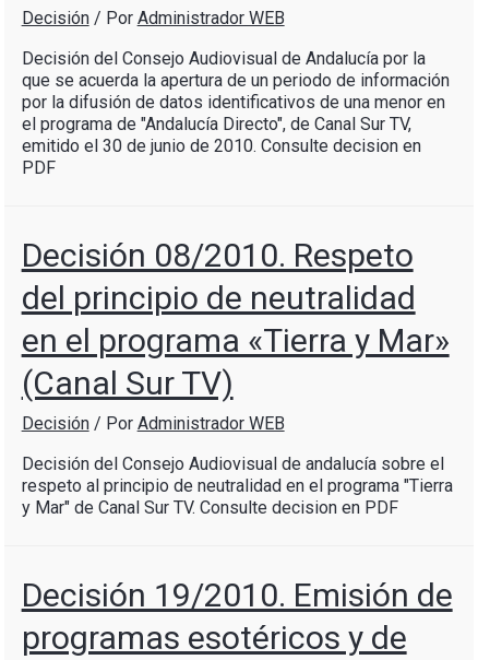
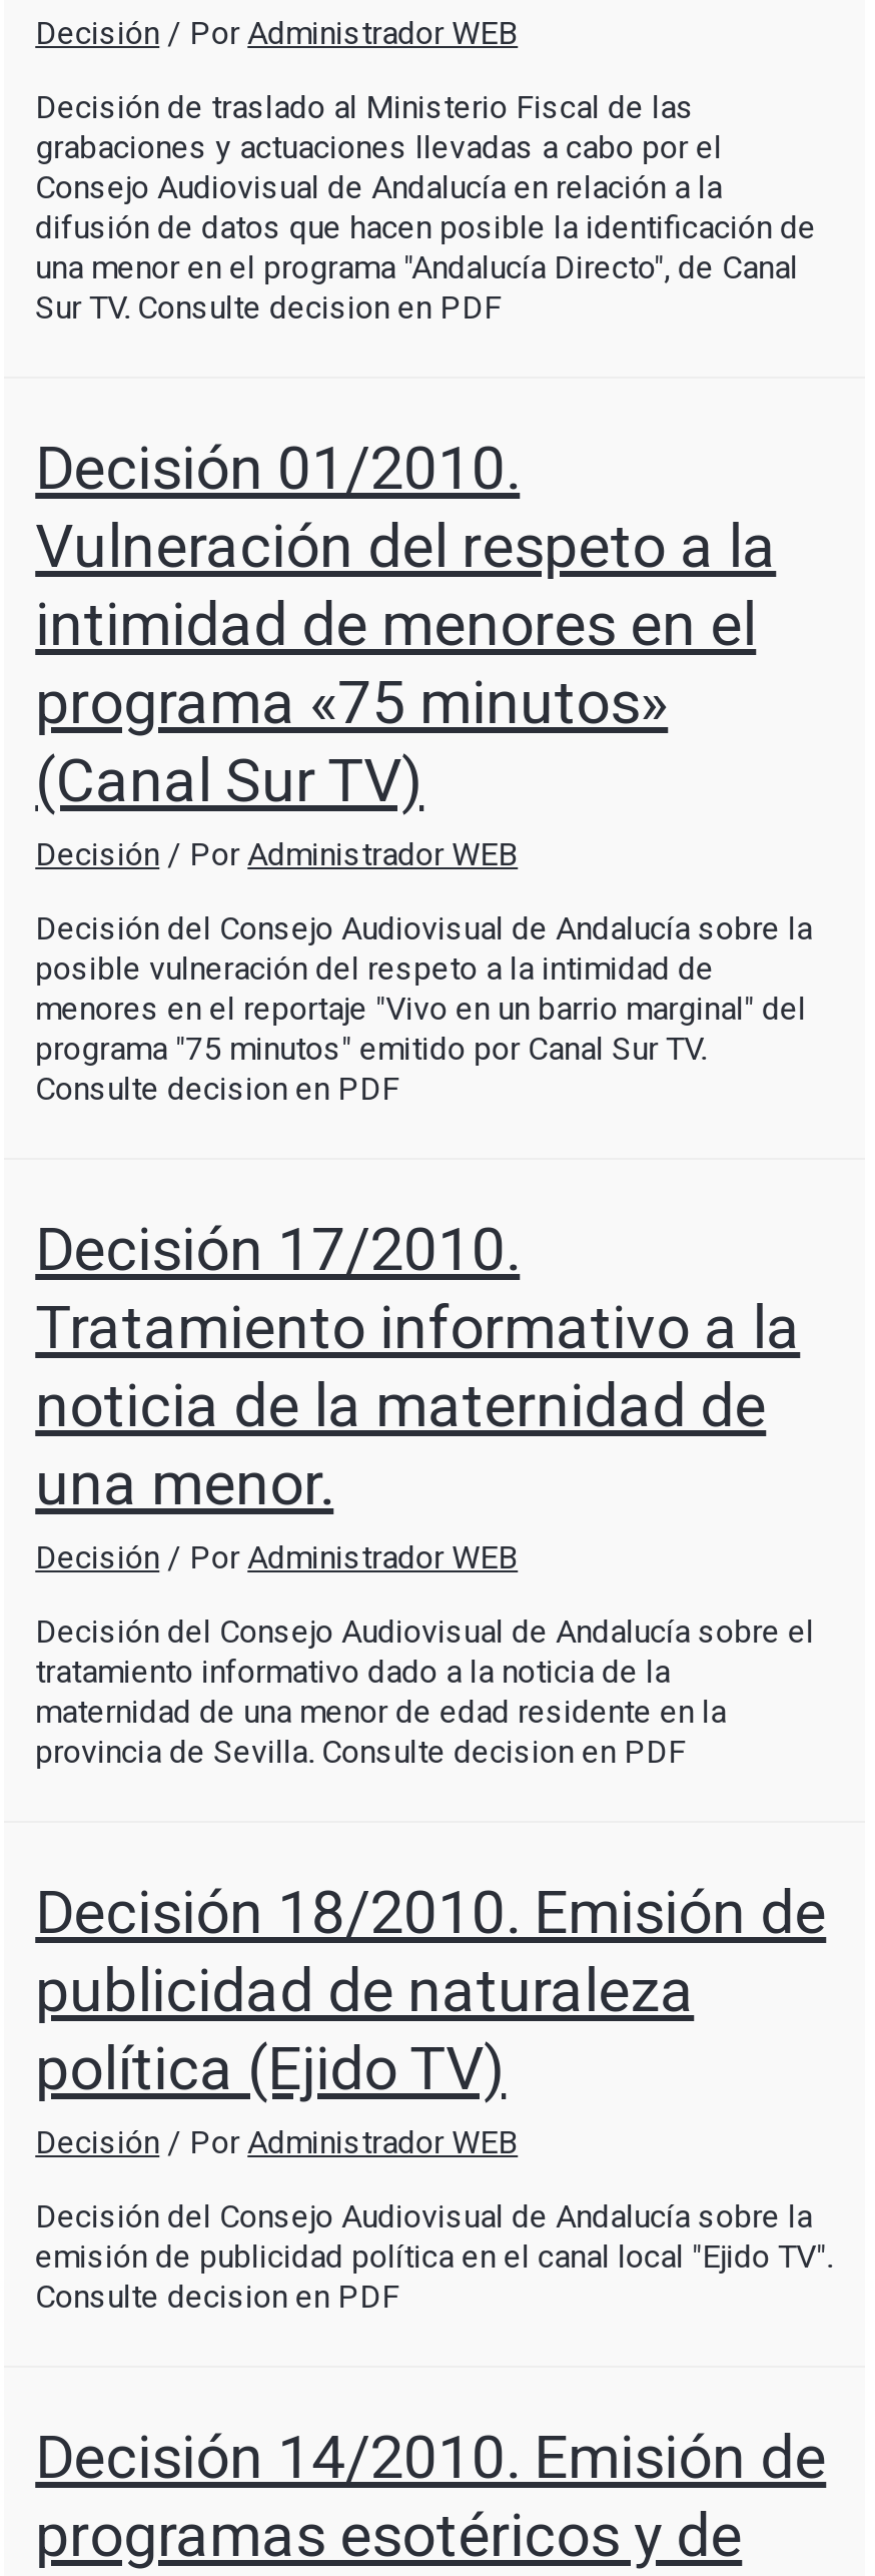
- Decisión del Consejo Audiovisual de Andalucía por la
- que se acuerda la apertura de un periodo de información
- por la difusión de datos identificativos de una menor en
- el programa de "Andalucía Directo", de Canal Sur TV,
- emitido el 30 de junio de 2010. Consulte decision en
- PDF
+ Decisión de traslado al Ministerio Fiscal de las
+ grabaciones y actuaciones llevadas a cabo por el
+ Consejo Audiovisual de Andalucía en relación a la
+ difusión de datos que hacen posible la identificación de
+ una menor en el programa "Andalucía Directo", de Canal
+ Sur TV. Consulte decision en PDF

- Decisión 08/2010. Respeto
- del principio de neutralidad
- en el programa «Tierra y Mar»
+ Decisión 01/2010.
+ Vulneración del respeto a la
+ intimidad de menores en el
+ programa «75 minutos»

- Decisión del Consejo Audiovisual de andalucía sobre el
- respeto al principio de neutralidad en el programa "Tierra
- y Mar" de Canal Sur TV. Consulte decision en PDF
- Decisión 19/2010. Emisión de
+ Decisión del Consejo Audiovisual de Andalucía sobre la
+ posible vulneración del respeto a la intimidad de
+ menores en el reportaje "Vivo en un barrio marginal" del
+ programa "75 minutos" emitido por Canal Sur TV.
+ Consulte decision en PDF
+ Decisión 17/2010.
+ Tratamiento informativo a la
+ noticia de la maternidad de
+ una menor.
+ Decisión / Por Administrador WEB
+ Decisión del Consejo Audiovisual de Andalucía sobre el
+ tratamiento informativo dado a la noticia de la
+ maternidad de una menor de edad residente en la
+ provincia de Sevilla. Consulte decision en PDF
+ Decisión 18/2010. Emisión de
+ publicidad de naturaleza
+ política (Ejido TV)
+ Decisión / Por Administrador WEB
+ Decisión del Consejo Audiovisual de Andalucía sobre la
+ emisión de publicidad política en el canal local "Ejido TV".
+ Consulte decision en PDF
+ Decisión 14/2010. Emisión de
